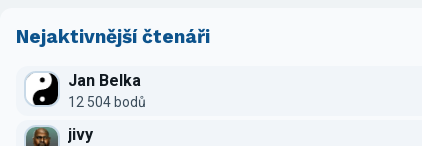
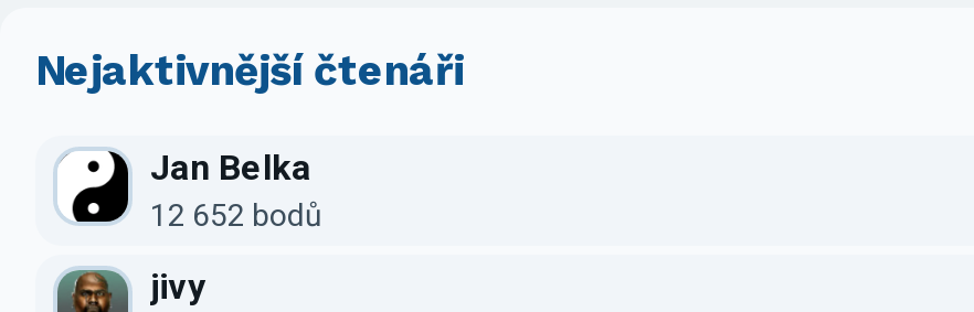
- 12 504 bodů
+ 12 652 bodů
